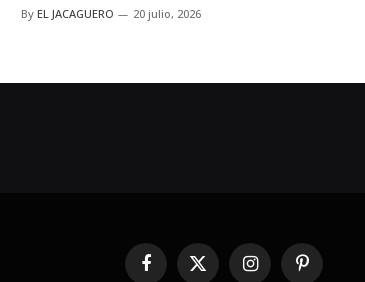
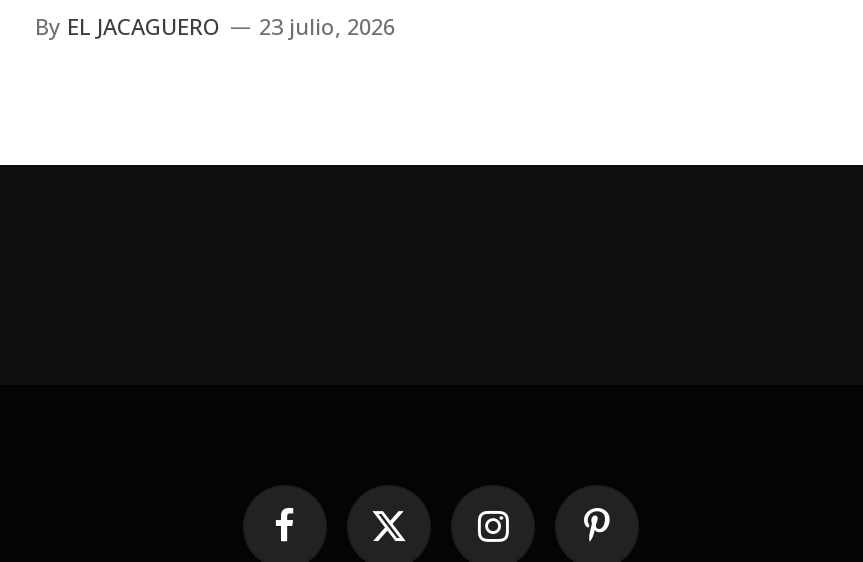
- By EL JACAGUERO 20 julio, 2026
+ By EL JACAGUERO 23 julio, 2026
